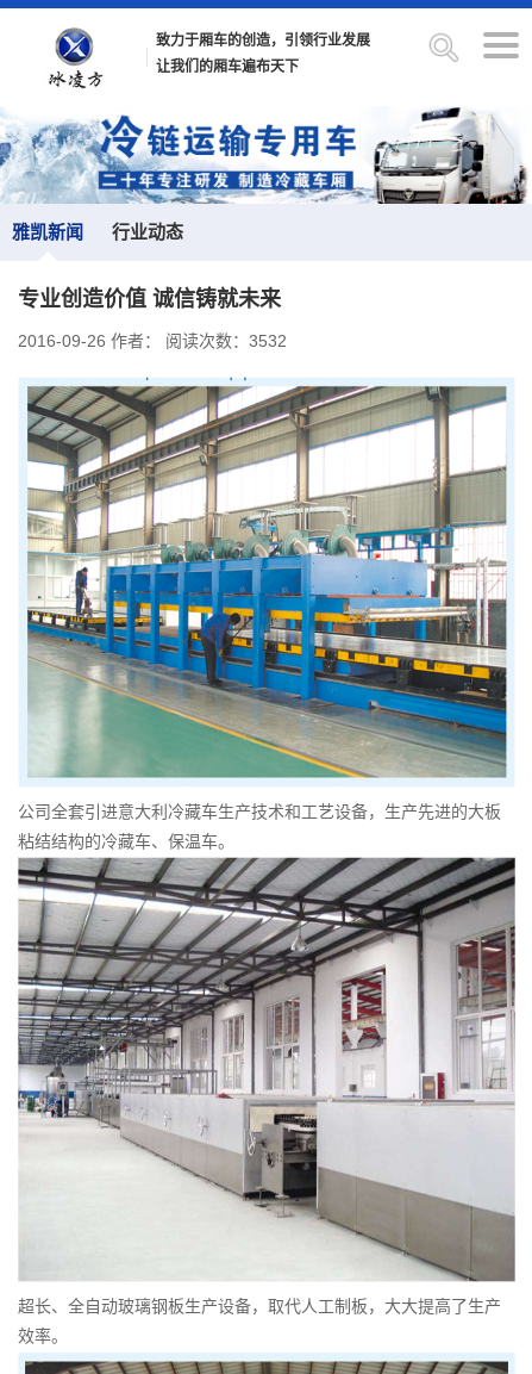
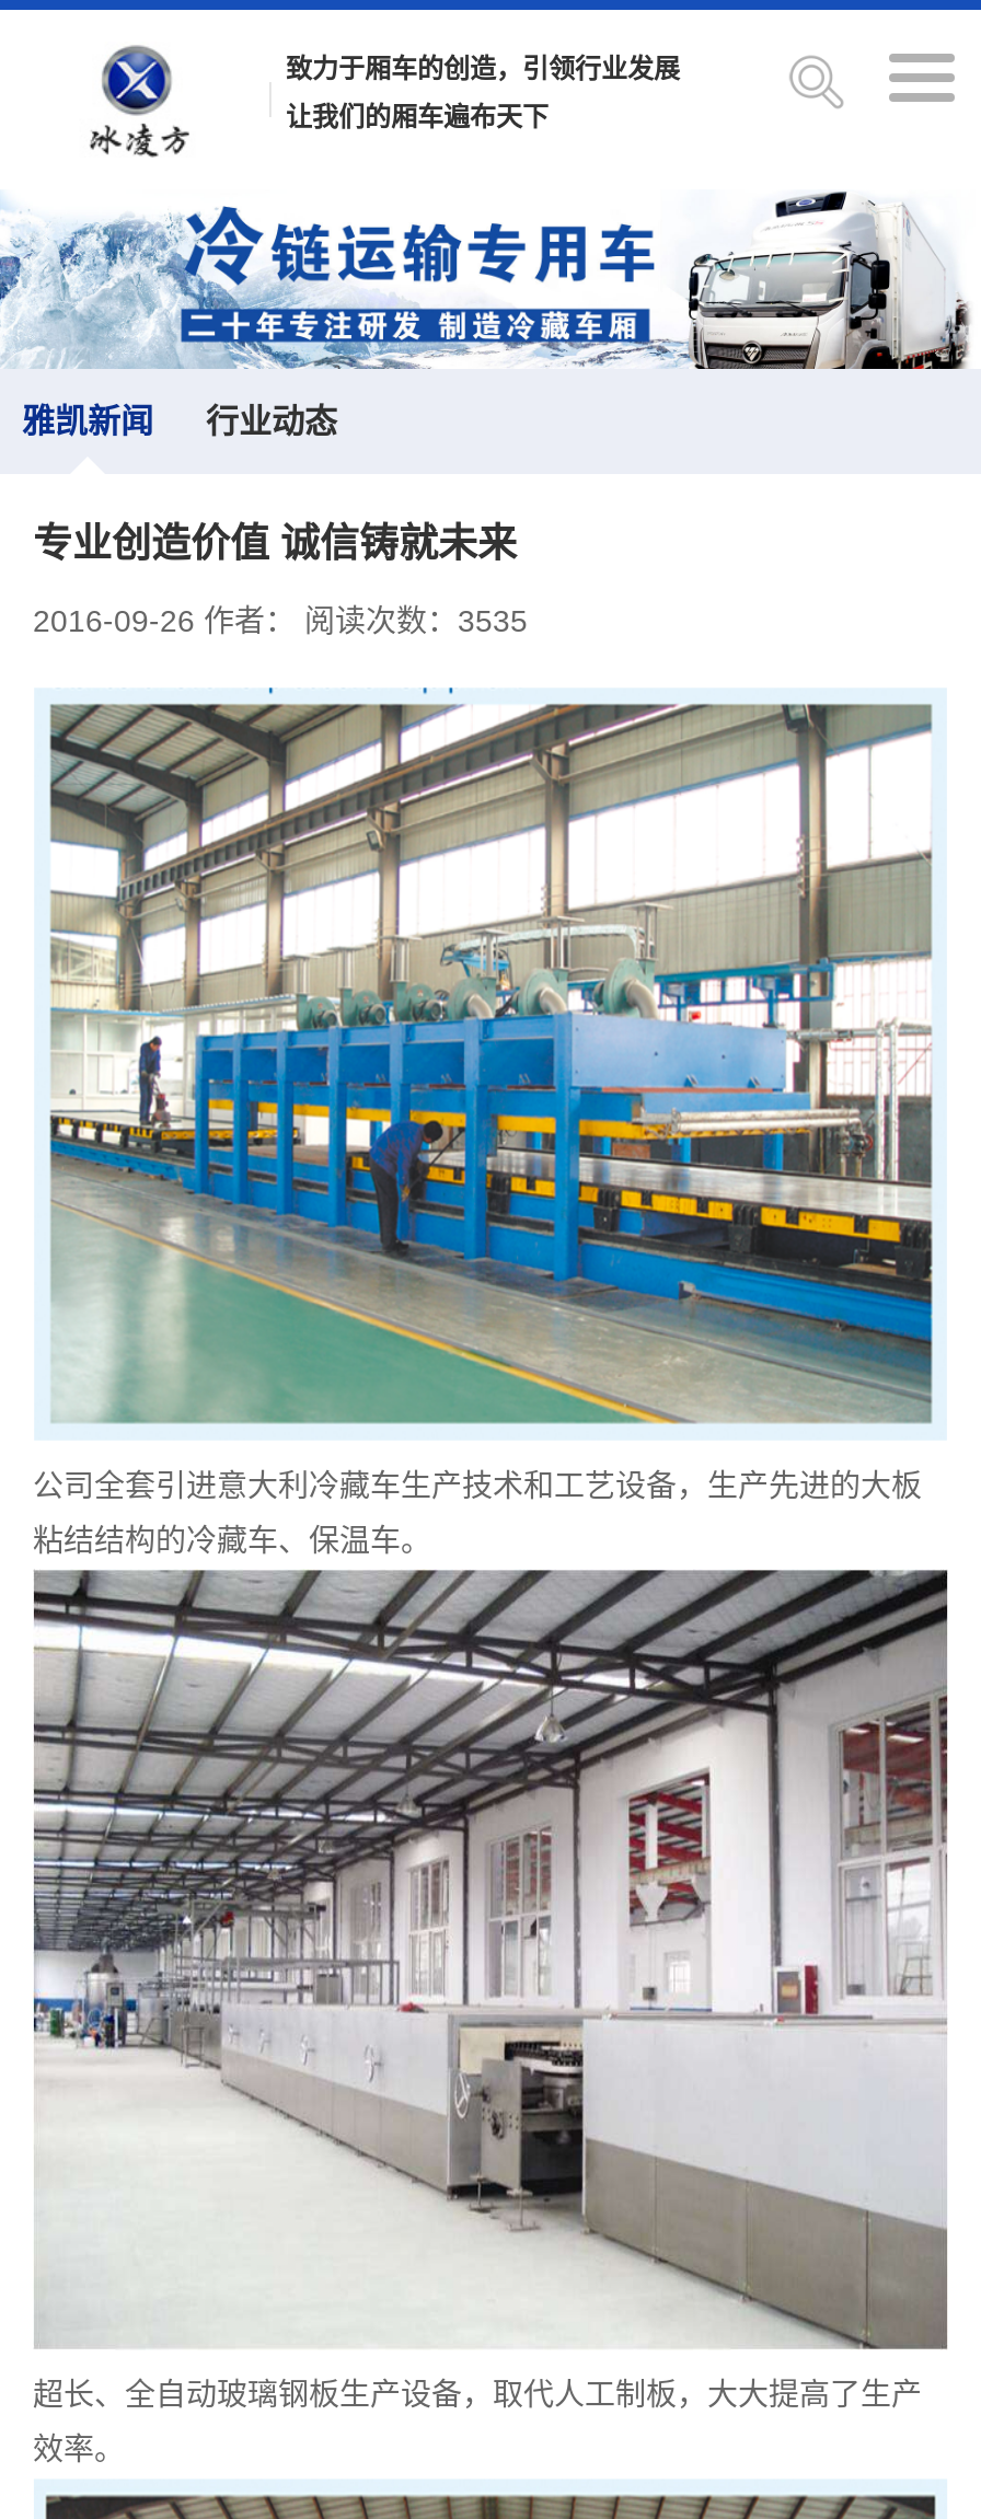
- 2016-09-26 作者： 阅读次数：3532
+ 2016-09-26 作者： 阅读次数：3535
